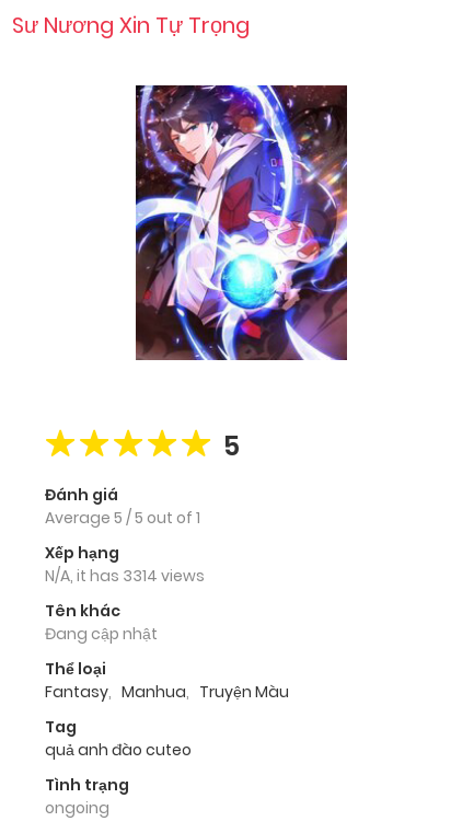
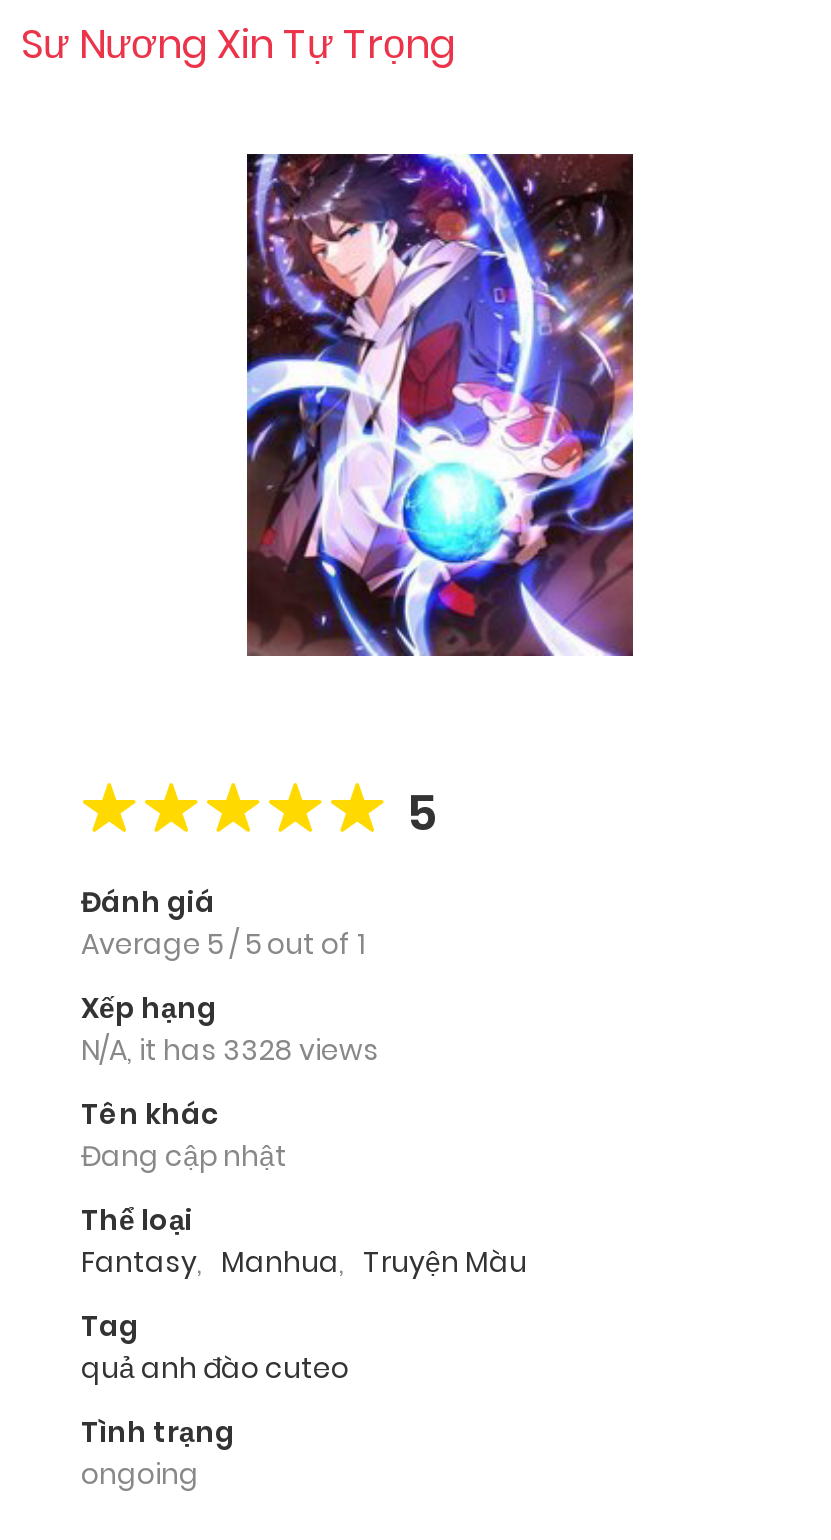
- N/A, it has 3314 views
+ N/A, it has 3328 views
